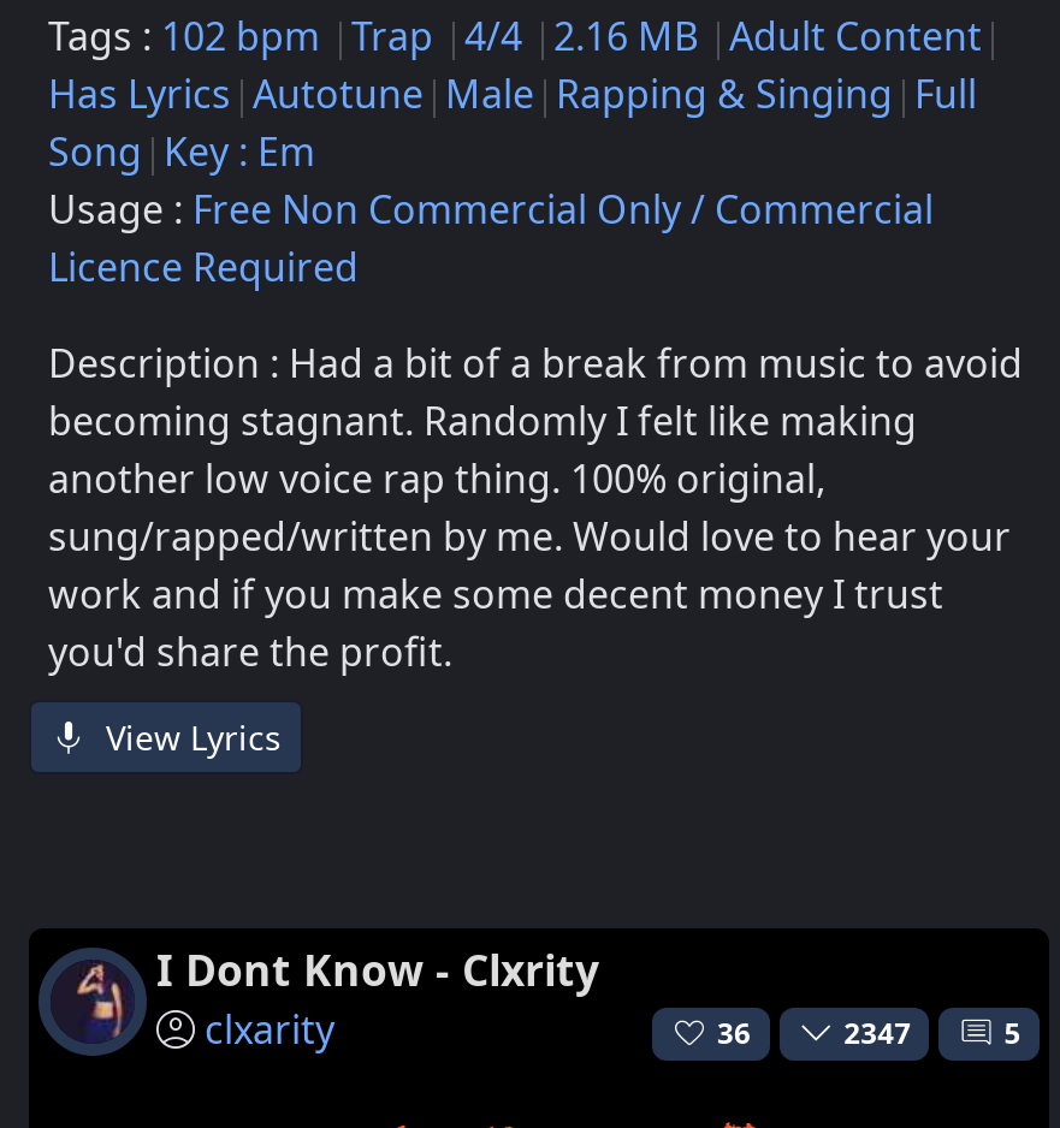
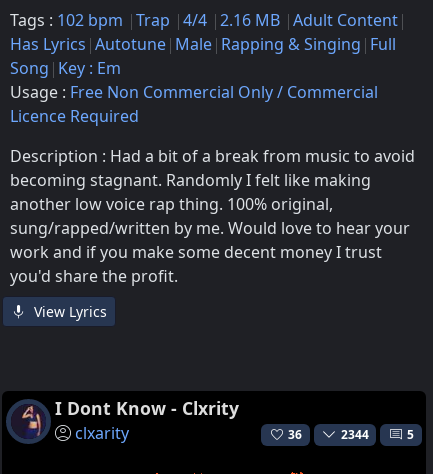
- 2347
+ 2344
